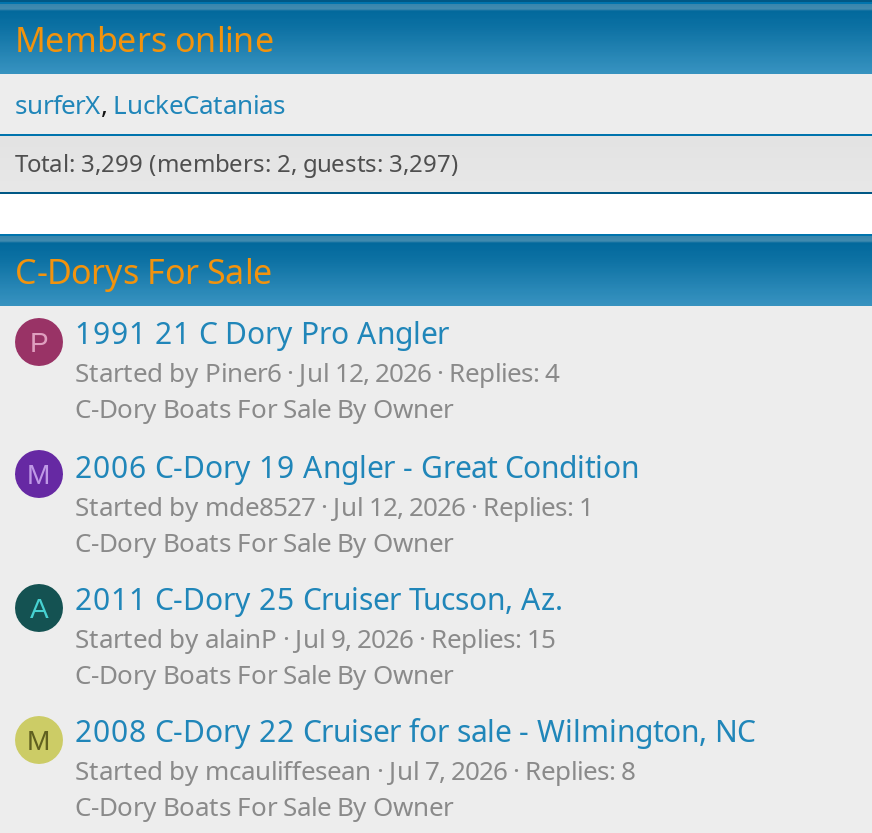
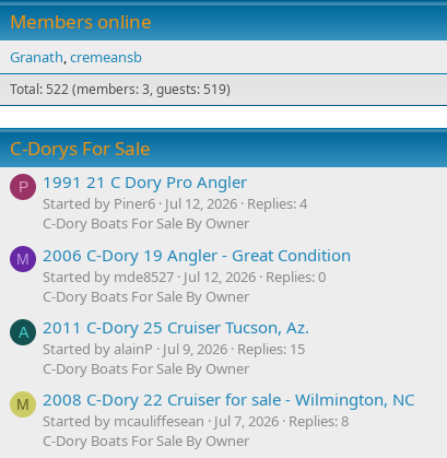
- surferX LuckeCatanias
+ Granath cremeansb

- Total: 3,299 (members: 2, guests: 3,297)
+ Total: 522 (members: 3, guests: 519)

- Started by mde8527 Jul 12, 2026 Replies: 1
+ Started by mde8527 Jul 12, 2026 Replies: 0
